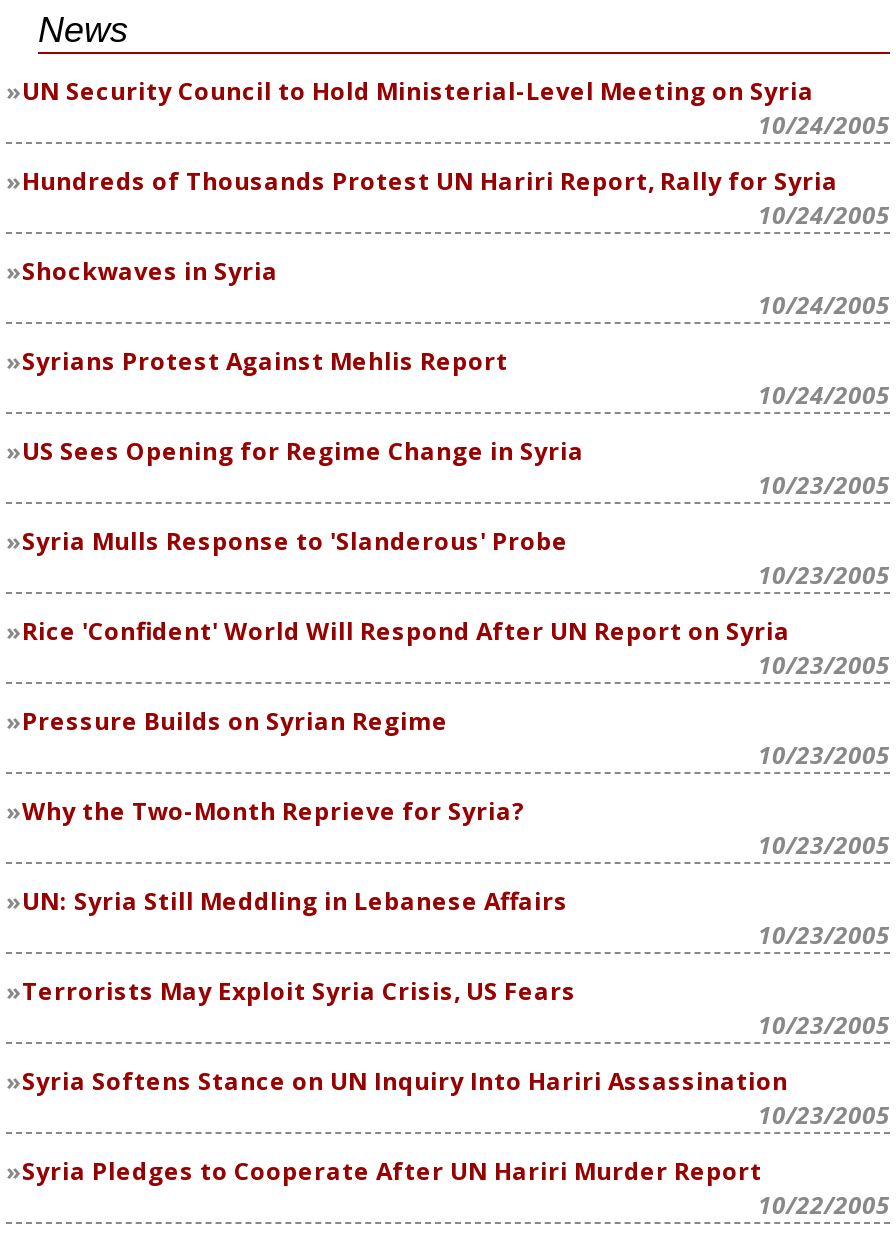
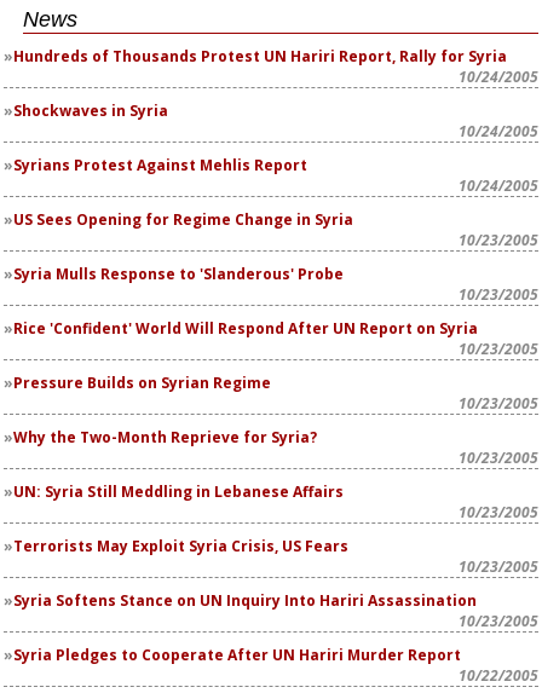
- UN Security Council to Hold Ministerial-Level Meeting on Syria
- 10/24/2005
